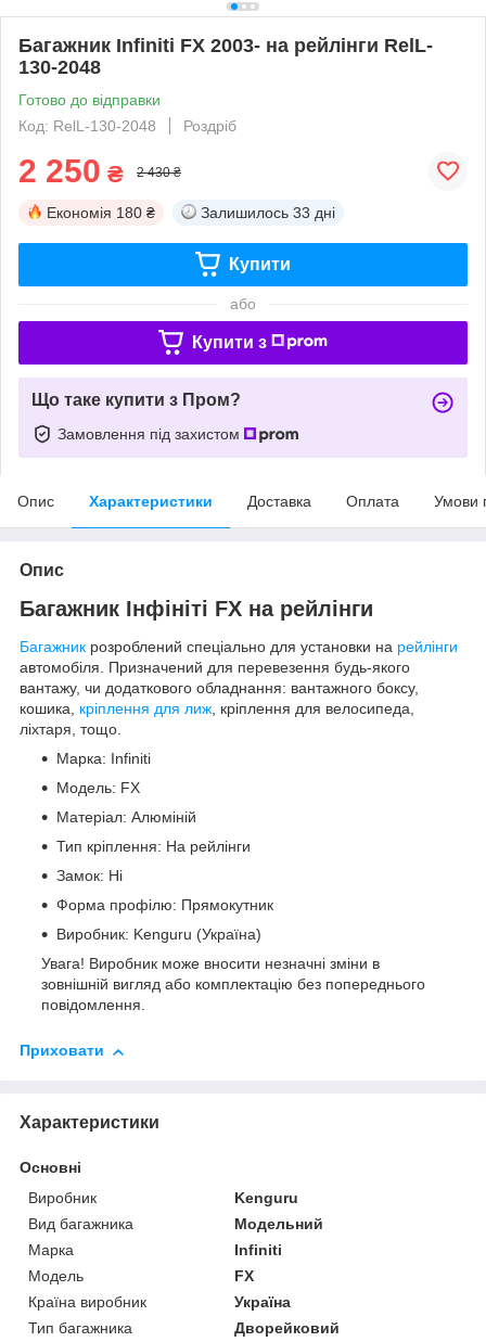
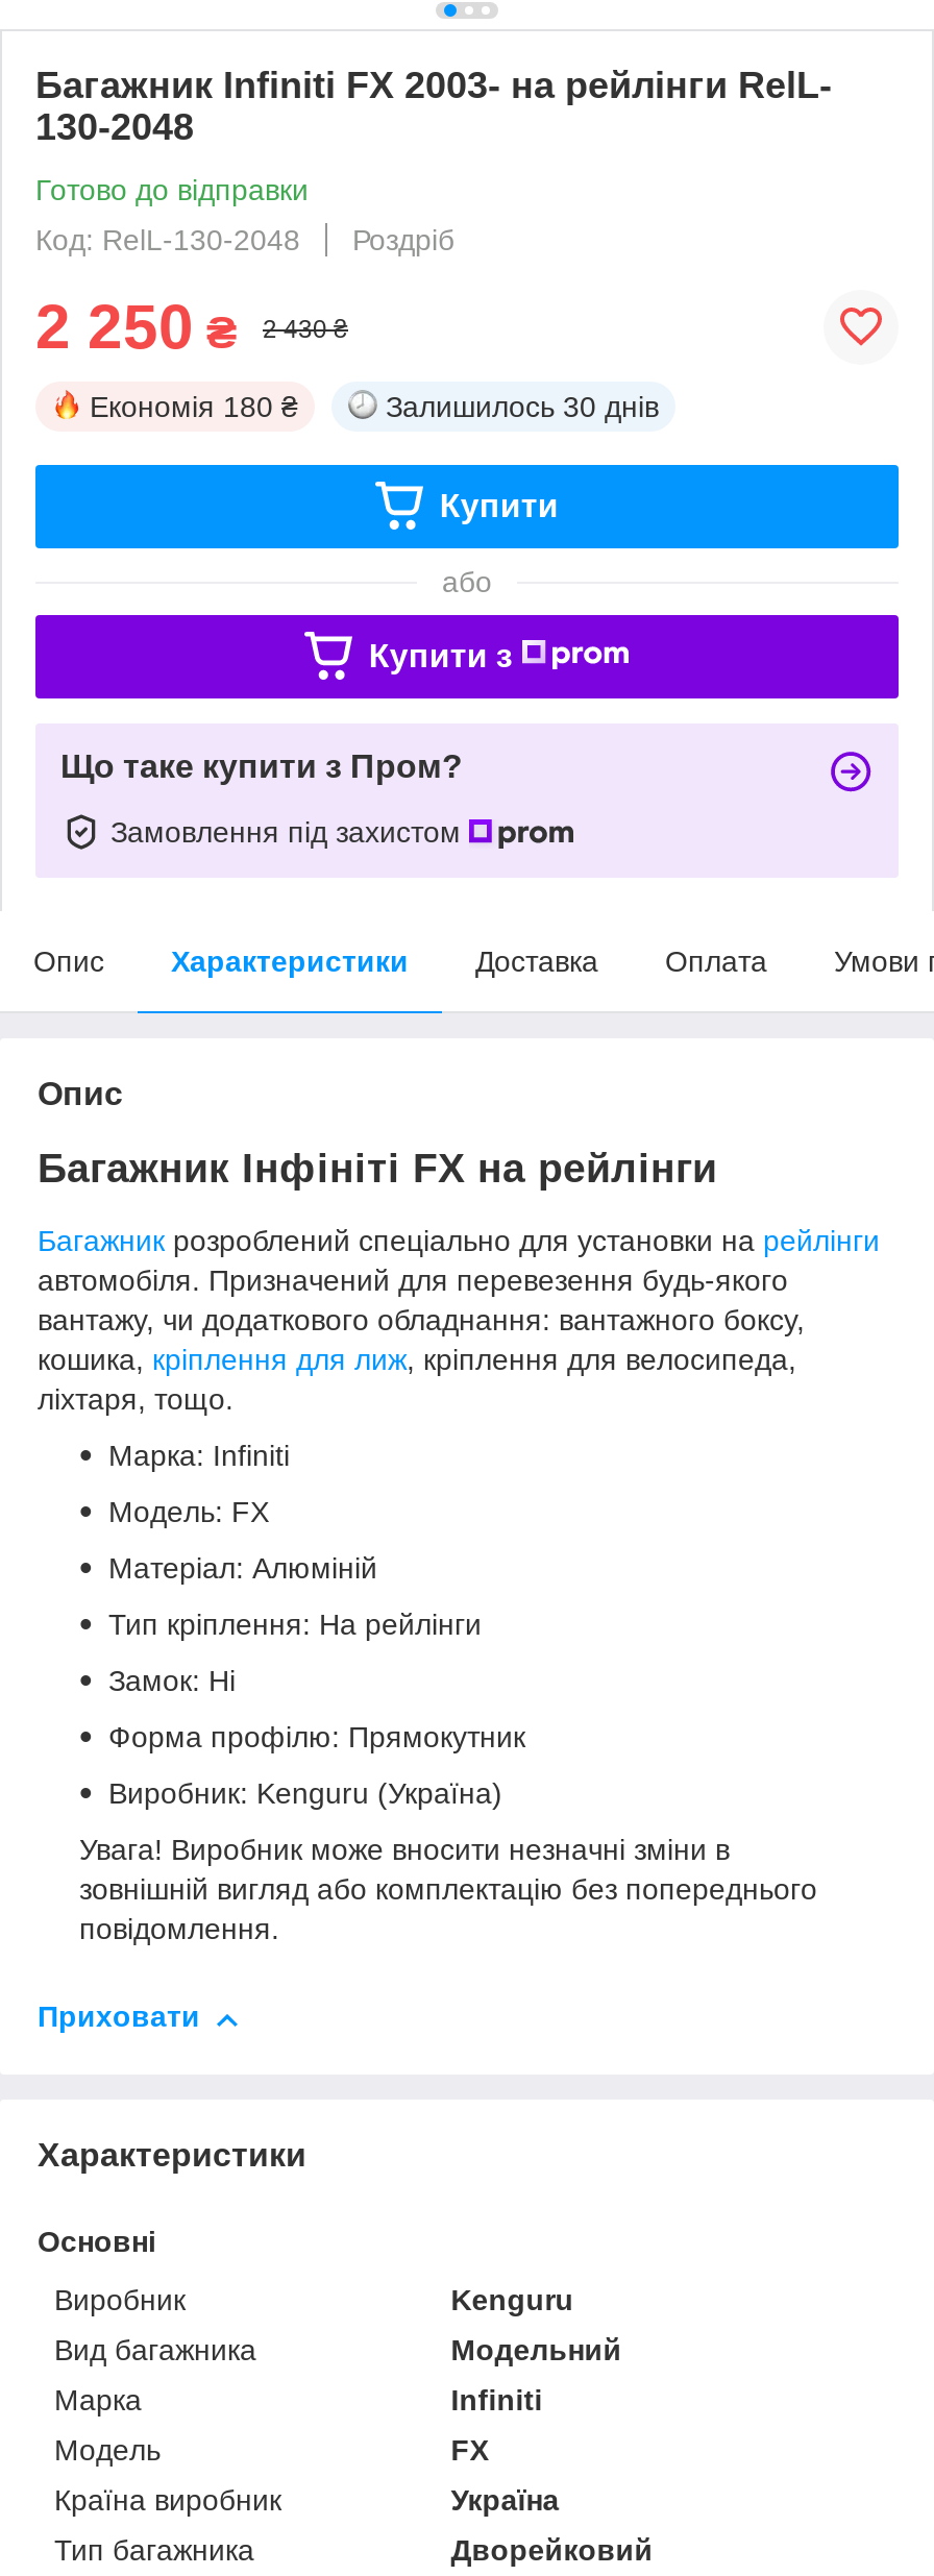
- Залишилось 33 дні
+ Залишилось 30 днів
